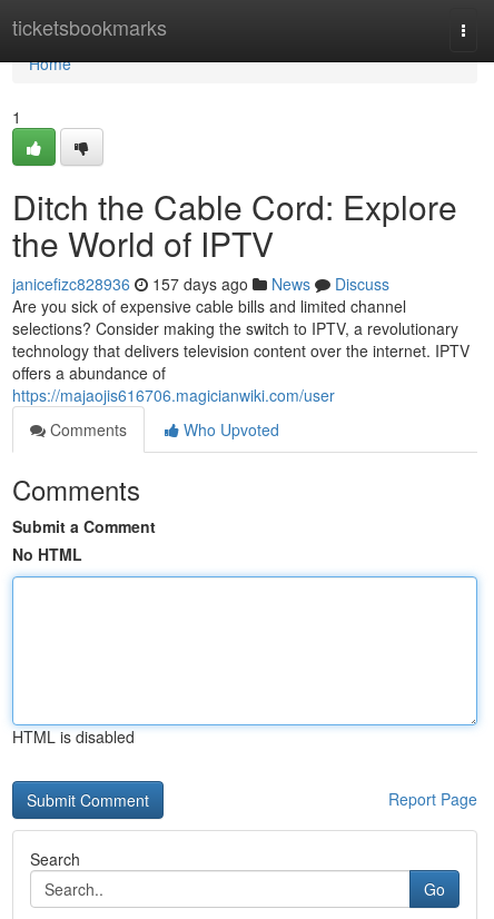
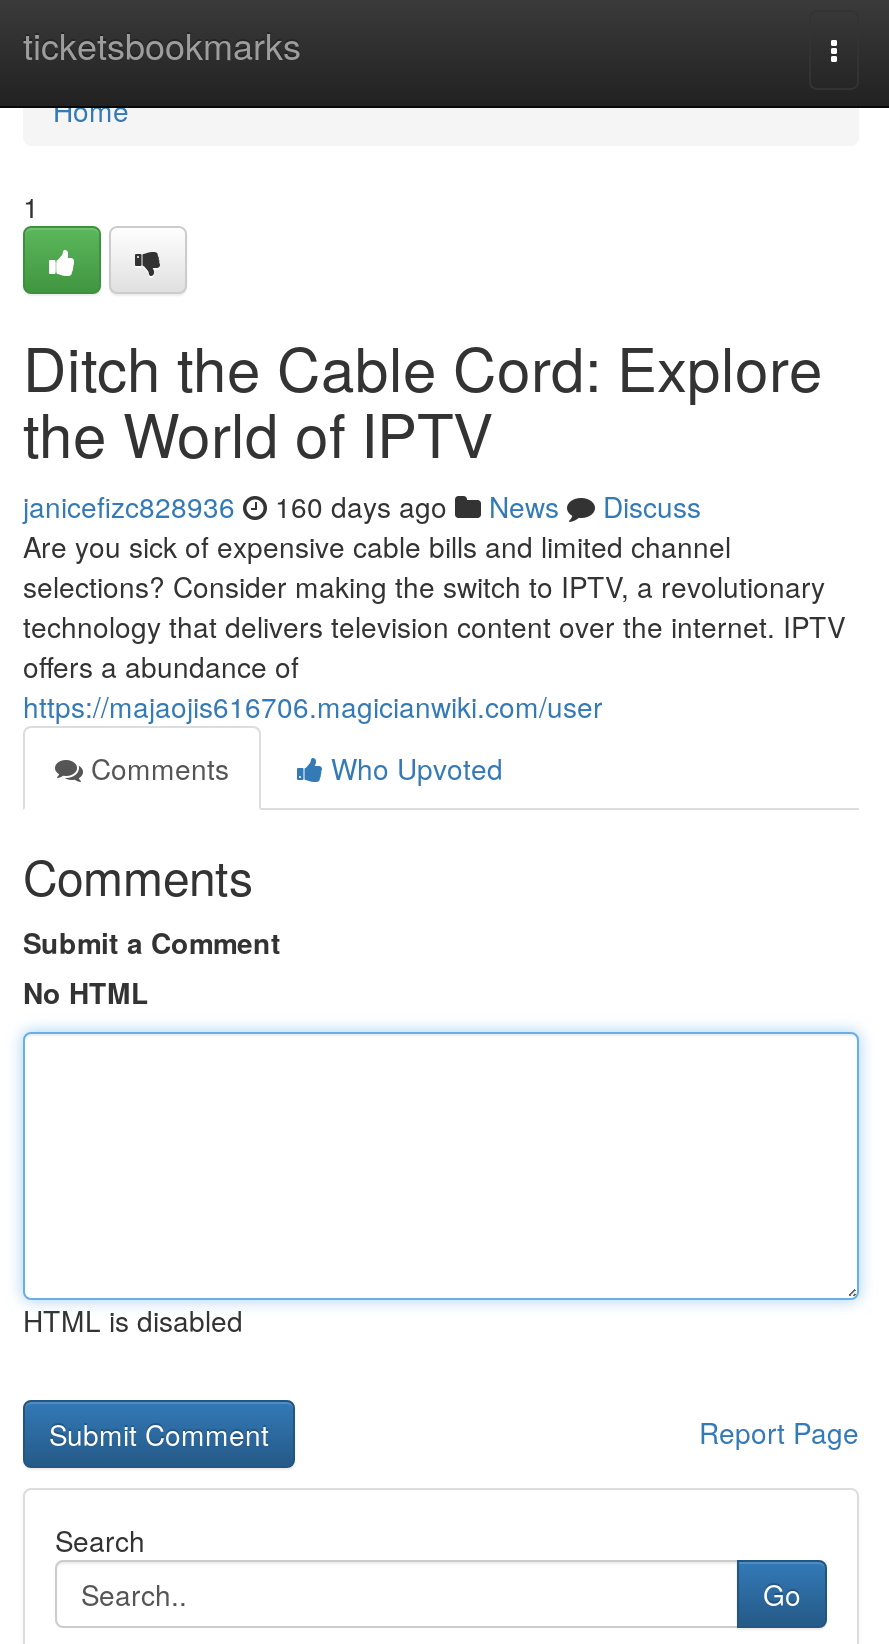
- janicefizc828936 157 days ago News Discuss
+ janicefizc828936 160 days ago News Discuss
